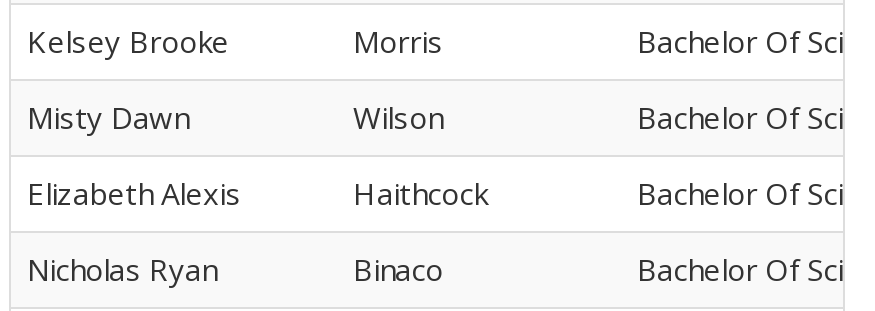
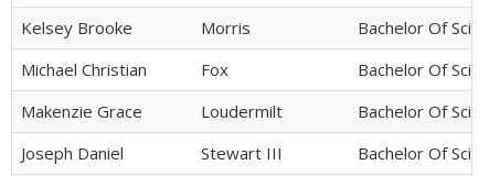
- Misty Dawn
- Wilson
+ Michael Christian
+ Fox

- Elizabeth Alexis
- Haithcock
+ Makenzie Grace
+ Loudermilt

- Nicholas Ryan
- Binaco
+ Joseph Daniel
+ Stewart III
